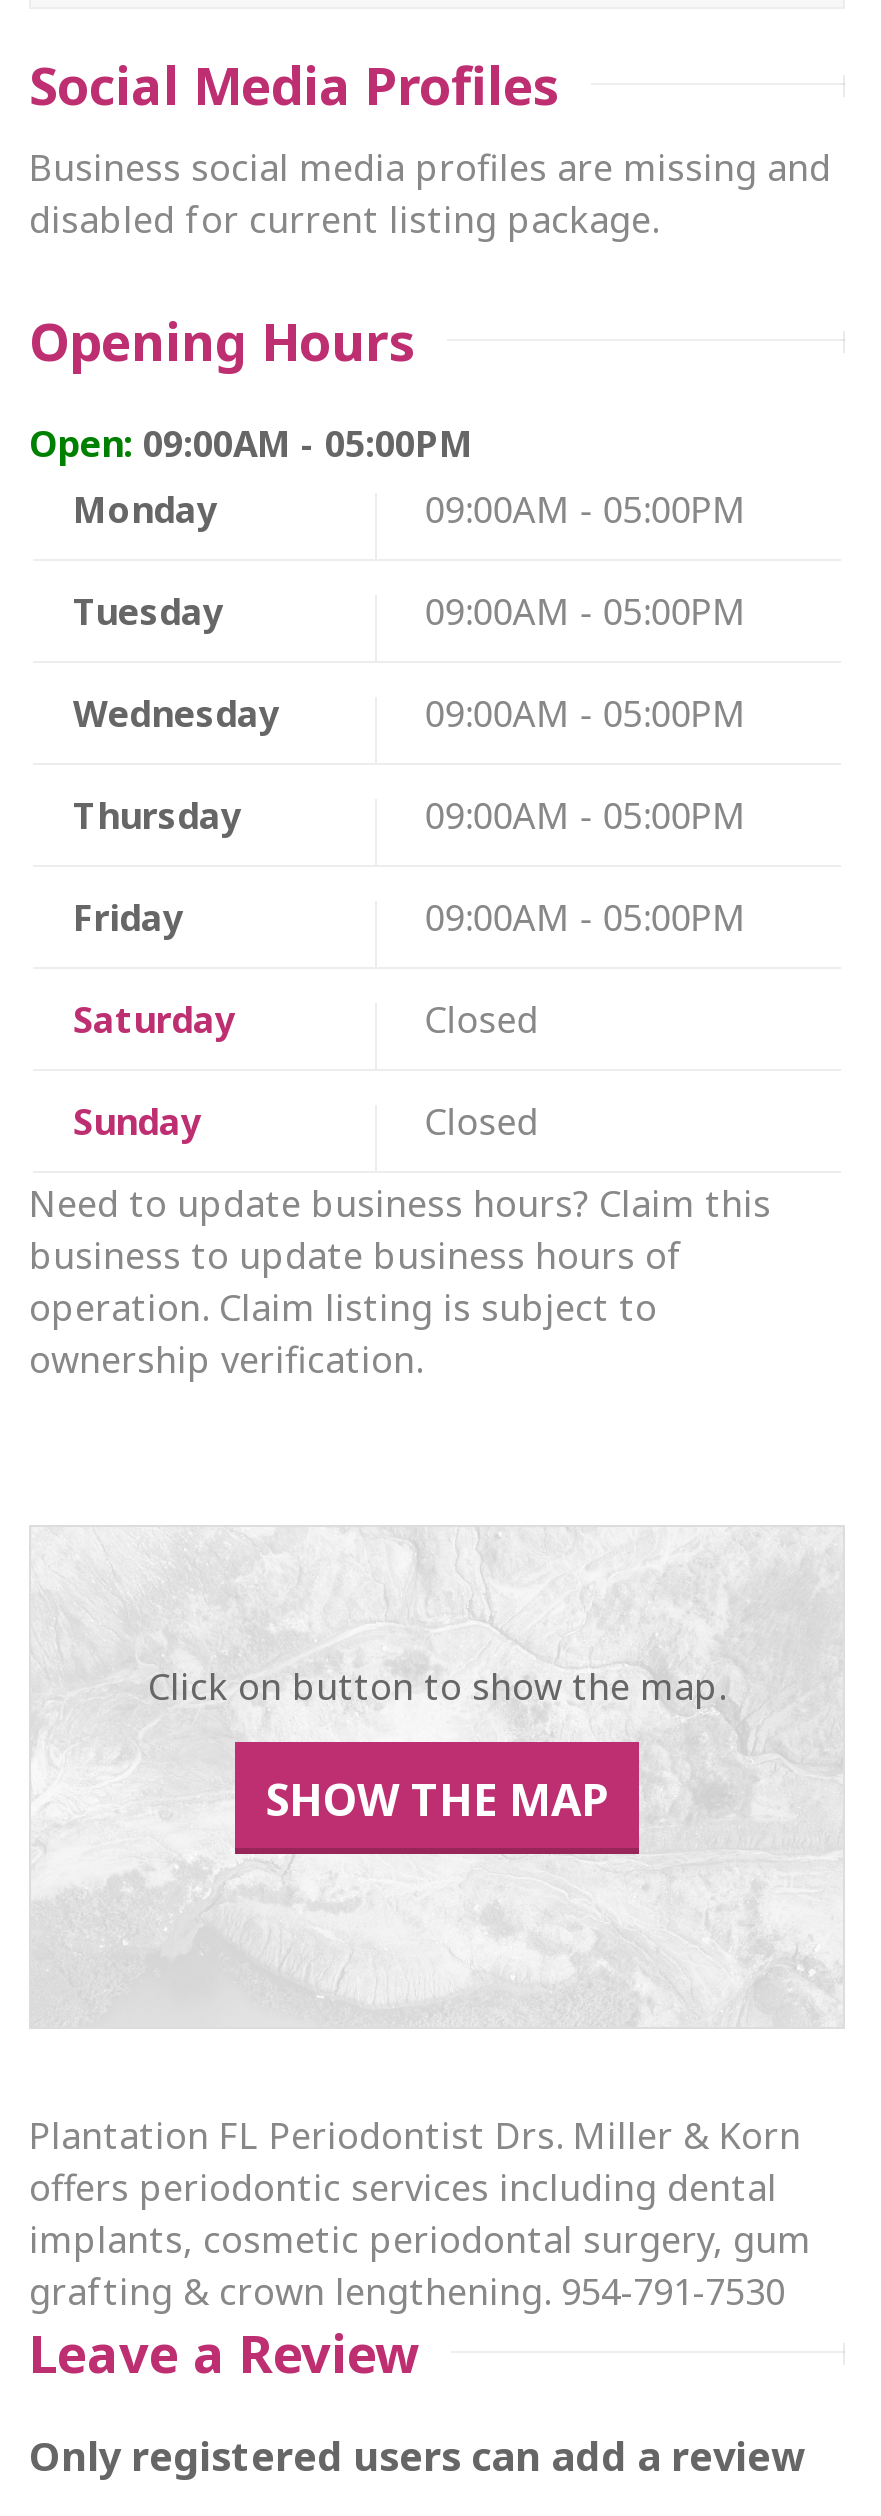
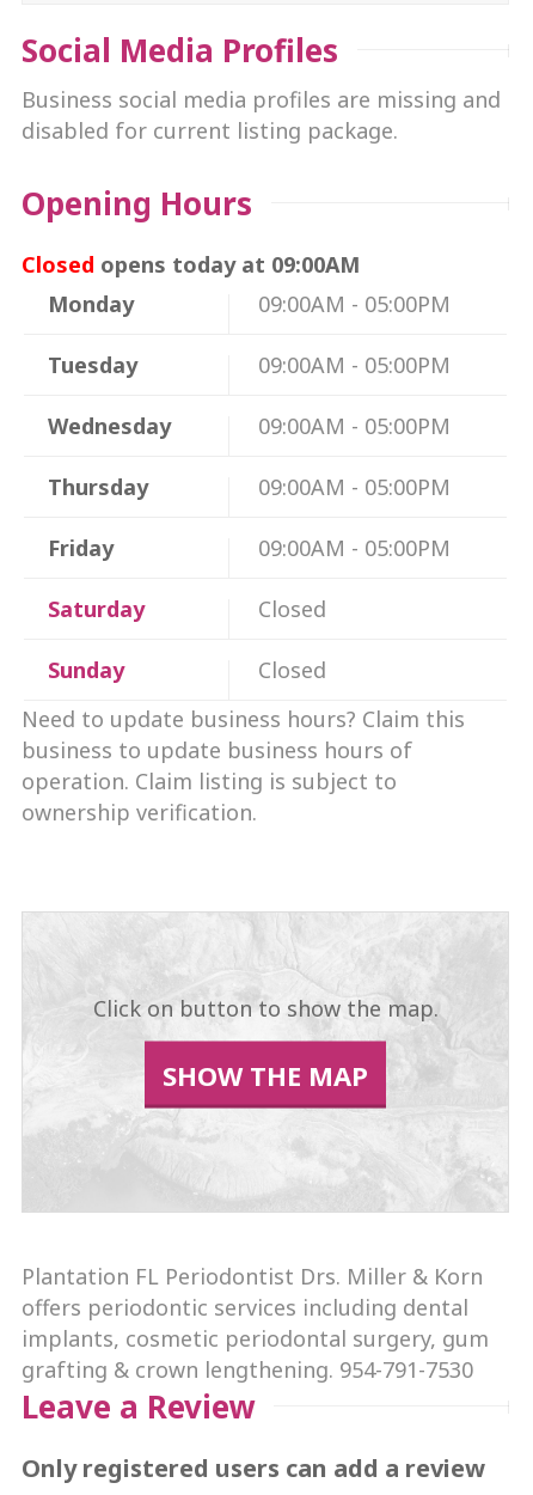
- Open: 09:00AM - 05:00PM
+ Closed opens today at 09:00AM
